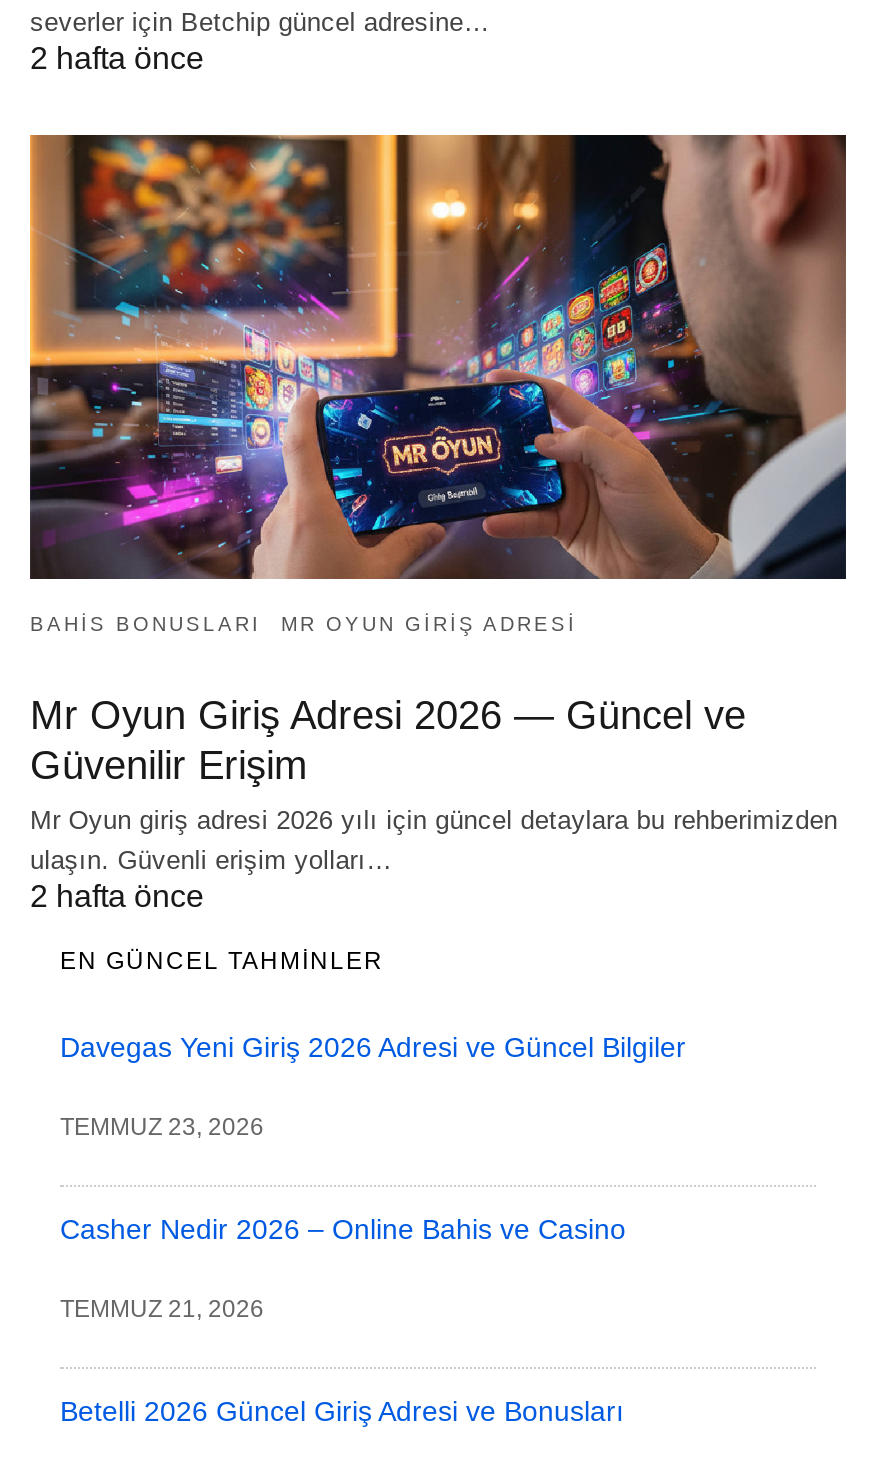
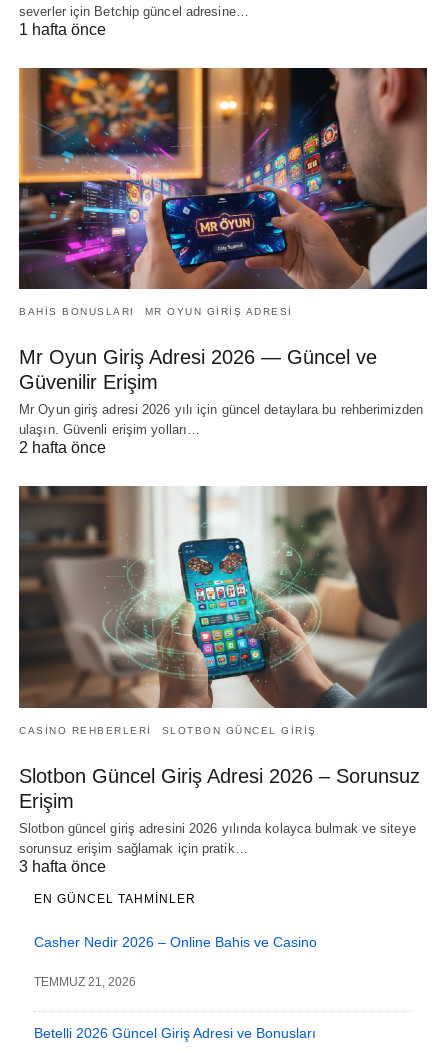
- 2 hafta önce
+ 1 hafta önce

+ [image]
+ CASINO REHBERLERI
+ SLOTBON GÜNCEL GIRIŞ
+ Slotbon Güncel Giriş Adresi 2026 – Sorunsuz
+ Erişim
+ Slotbon güncel giriş adresini 2026 yılında kolayca bulmak ve siteye
+ sorunsuz erişim sağlamak için pratik…
+ 3 hafta önce

moved down: EN GÜNCEL TAHMINLER

- Davegas Yeni Giriş 2026 Adresi ve Güncel Bilgiler
- TEMMUZ 23, 2026
